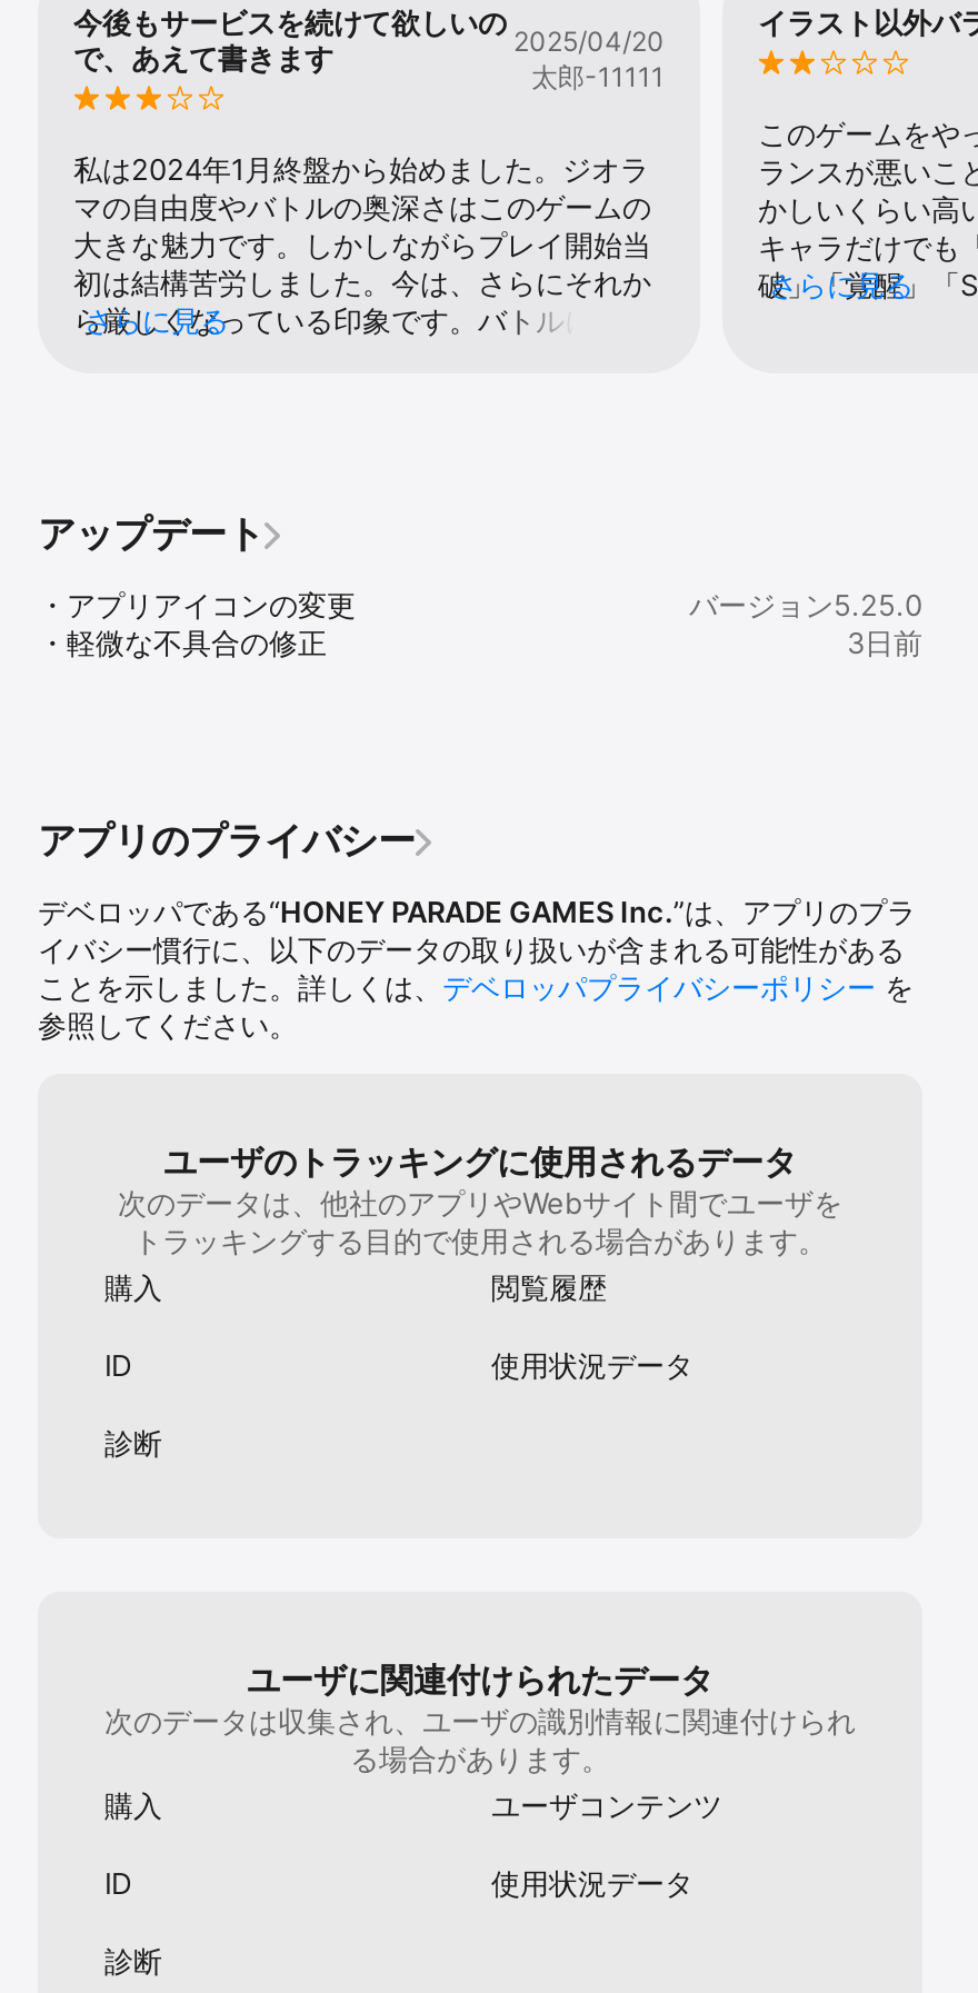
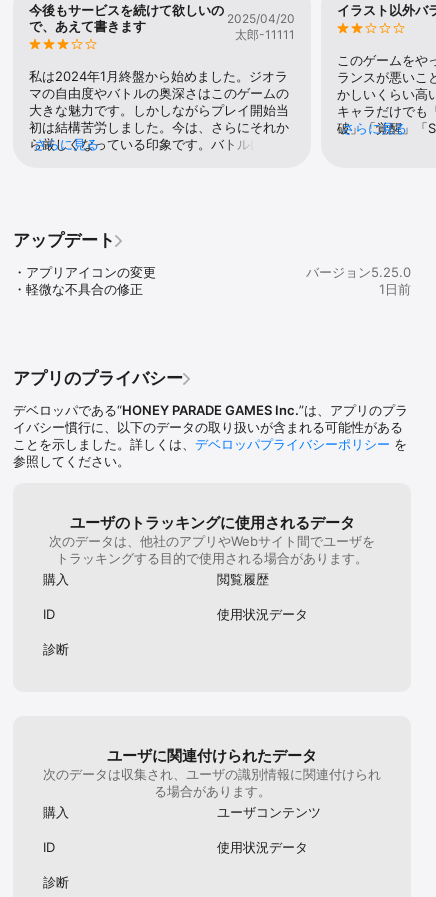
- 3日前
+ 1日前
